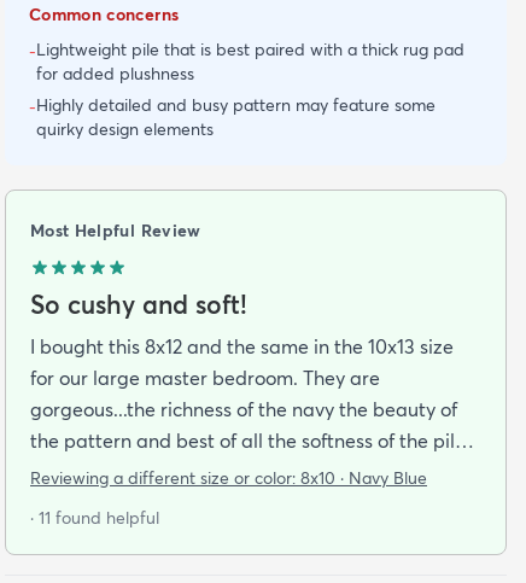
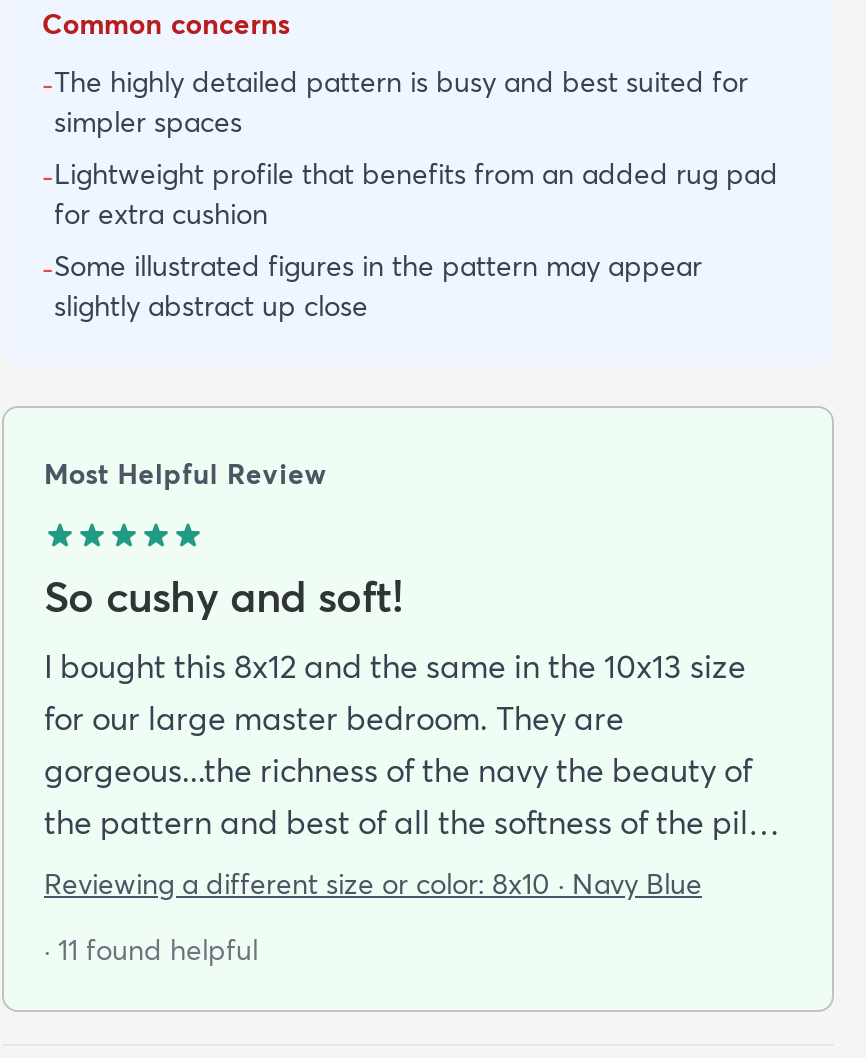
- -Lightweight pile that is best paired with a thick rug pad
- for added plushness
- -Highly detailed and busy pattern may feature some
- quirky design elements
+ -The highly detailed pattern is busy and best suited for
+ simpler spaces
+ -Lightweight profile that benefits from an added rug pad
+ for extra cushion
+ -Some illustrated figures in the pattern may appear
+ slightly abstract up close
